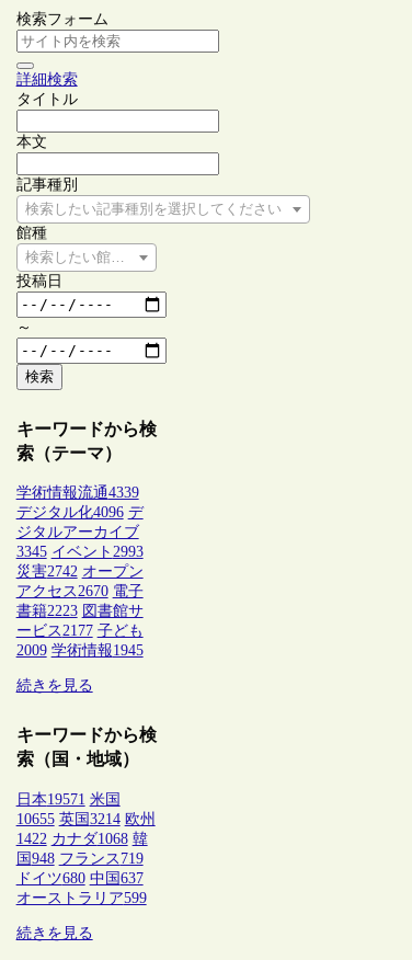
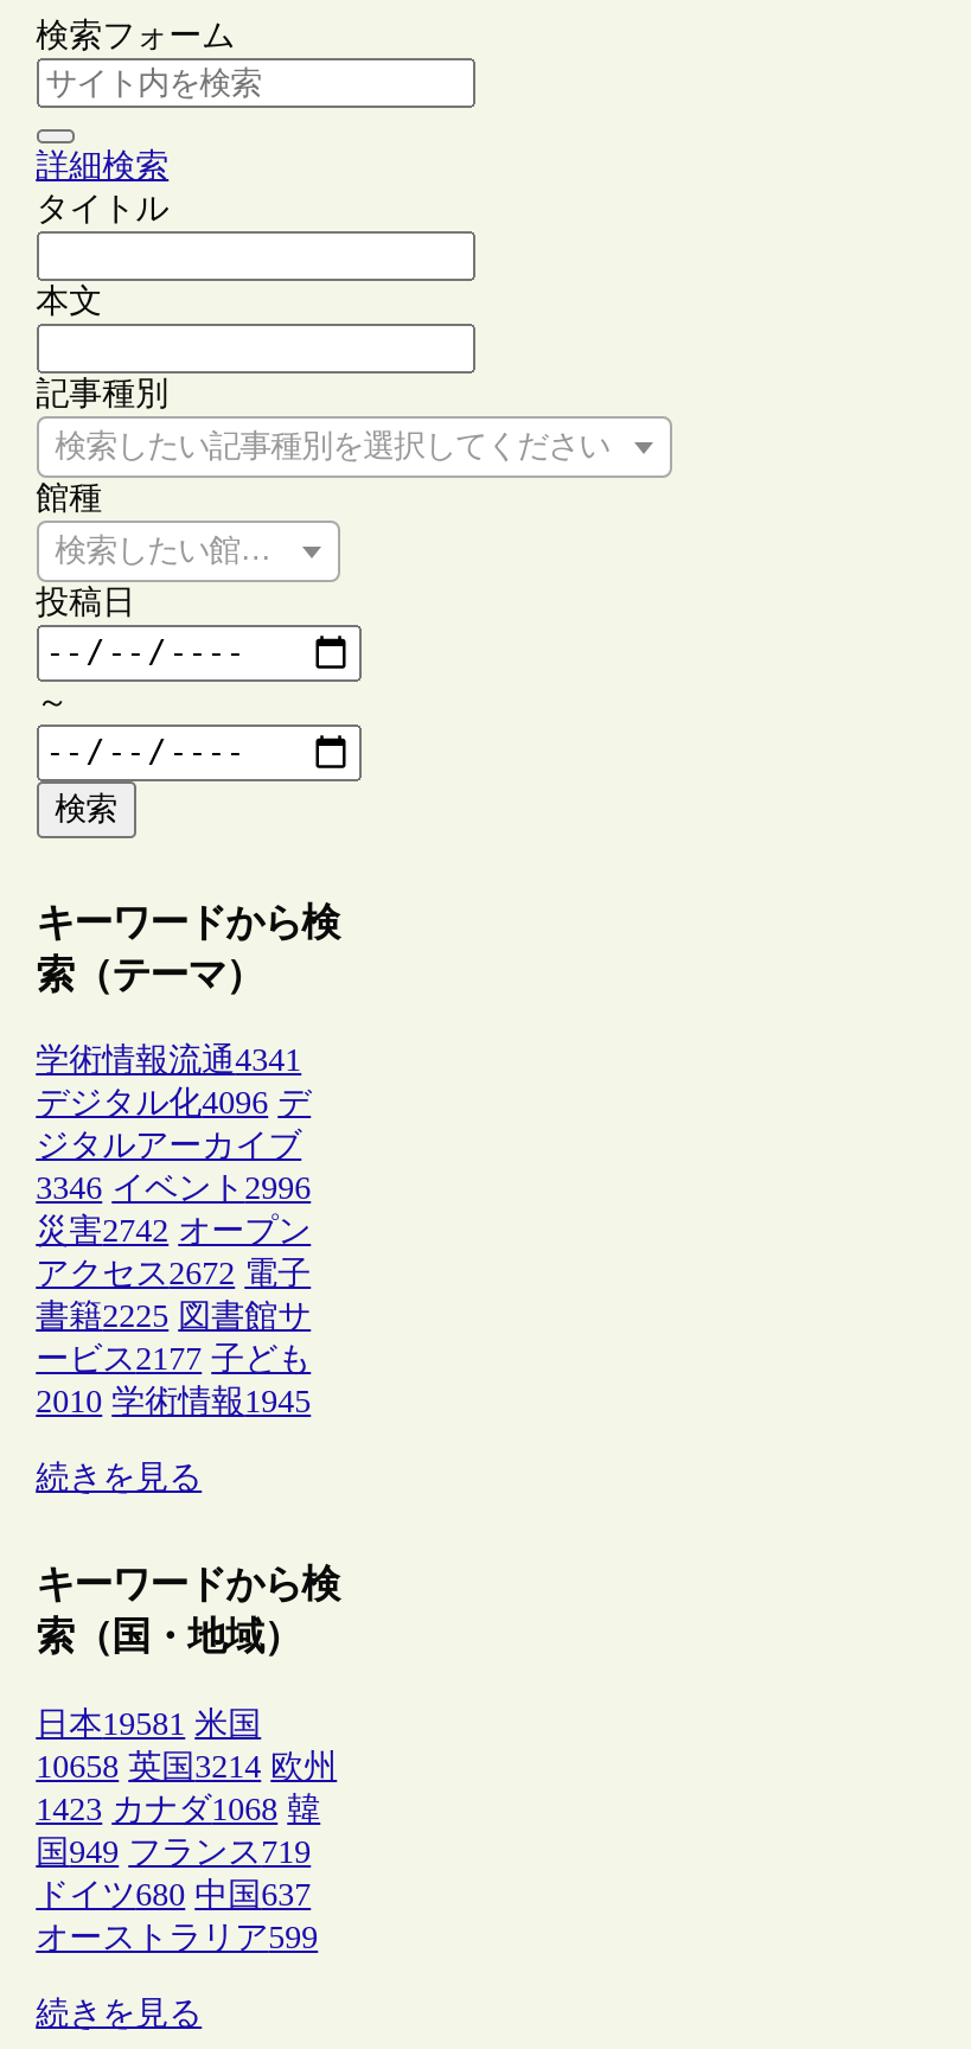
- 学術情報流通4339
+ 学術情報流通4341

- 3345 イベント2993
+ 3346 イベント2996

- アクセス2670 電子
+ アクセス2672 電子

- 書籍2223 図書館サ
+ 書籍2225 図書館サ

- 2009 学術情報1945
+ 2010 学術情報1945

- 日本19571 米国
+ 日本19581 米国

- 10655 英国3214 欧州
+ 10658 英国3214 欧州

- 1422 カナダ1068 韓
+ 1423 カナダ1068 韓

- 国948 フランス719
+ 国949 フランス719
